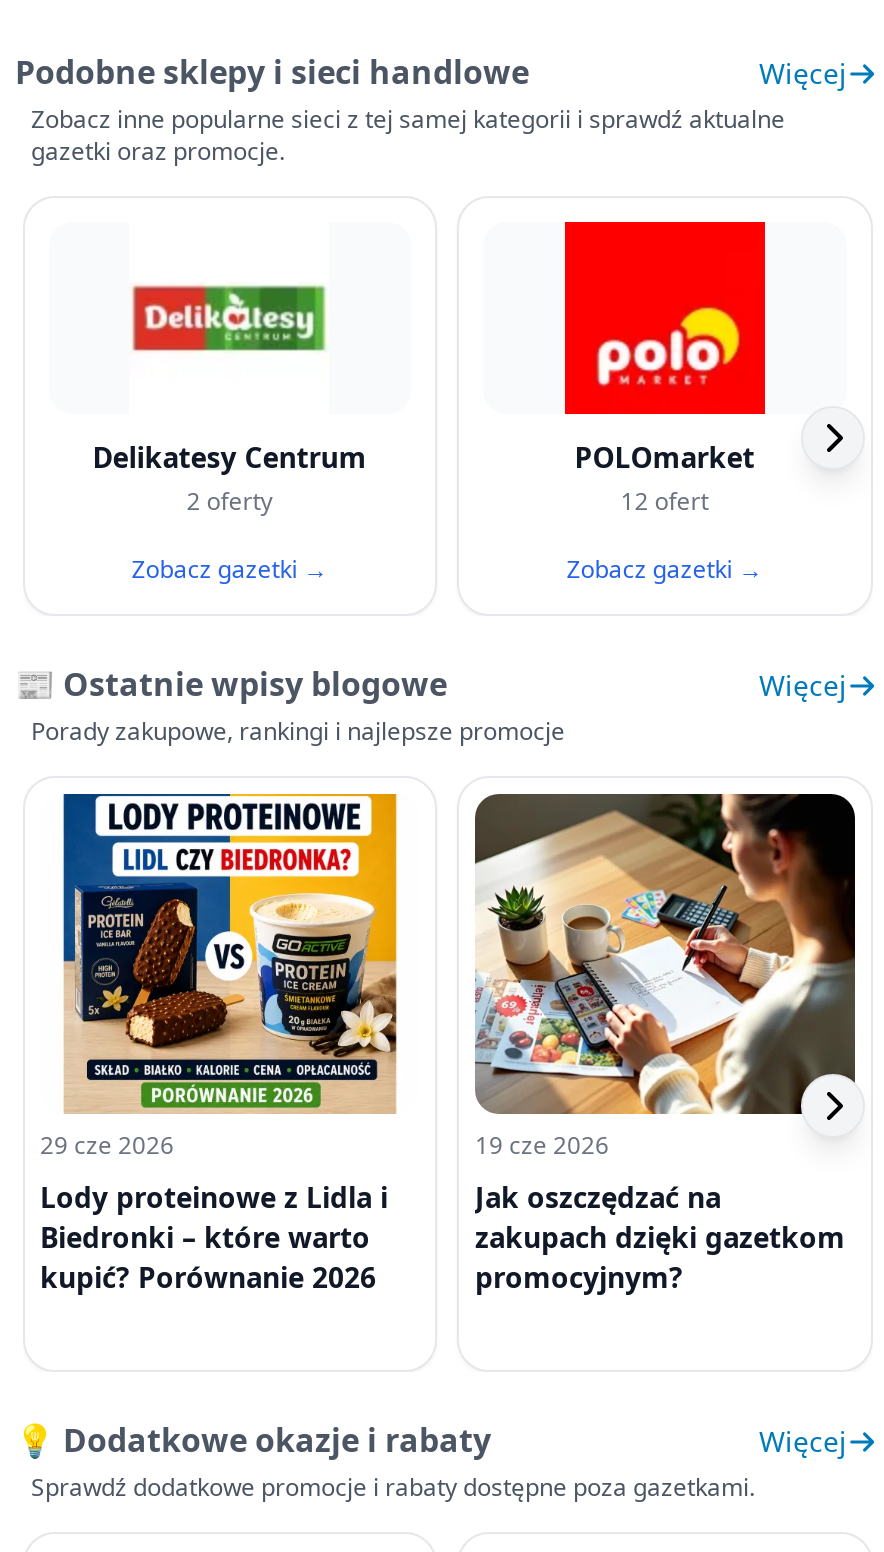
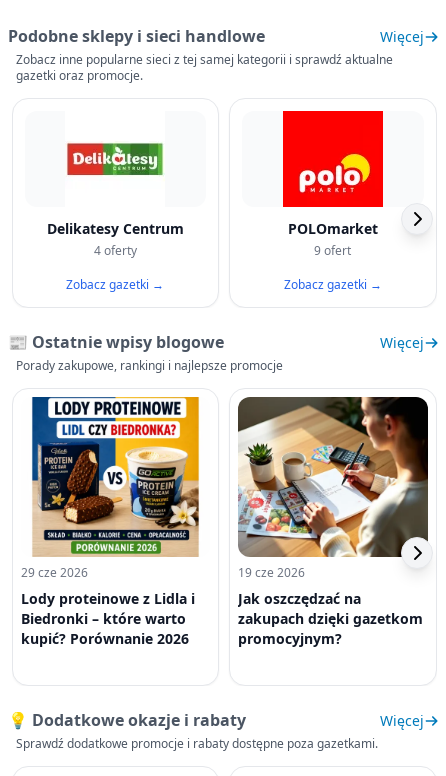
- 2 oferty
+ 4 oferty

- 12 ofert
+ 9 ofert
